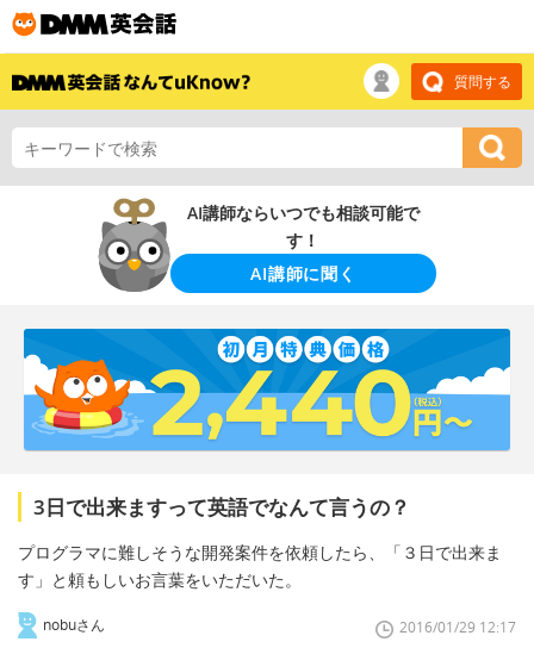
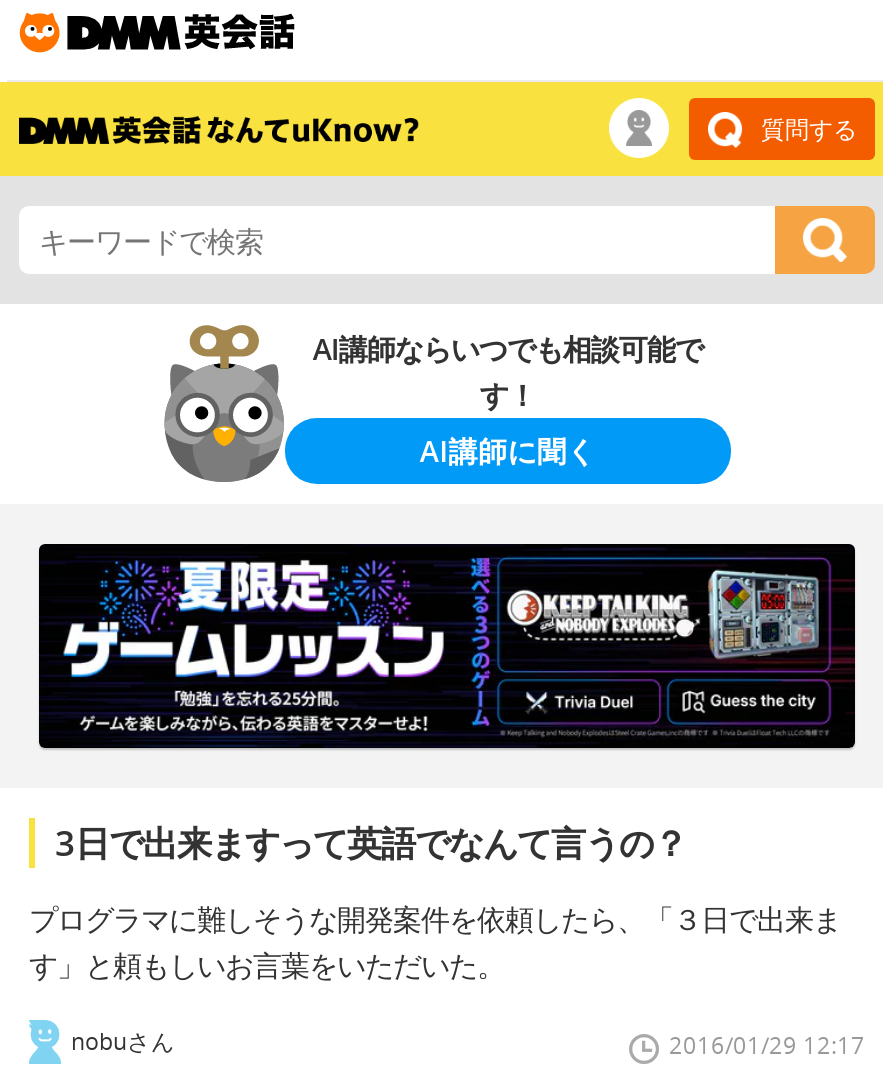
- [image]
+ [image]
